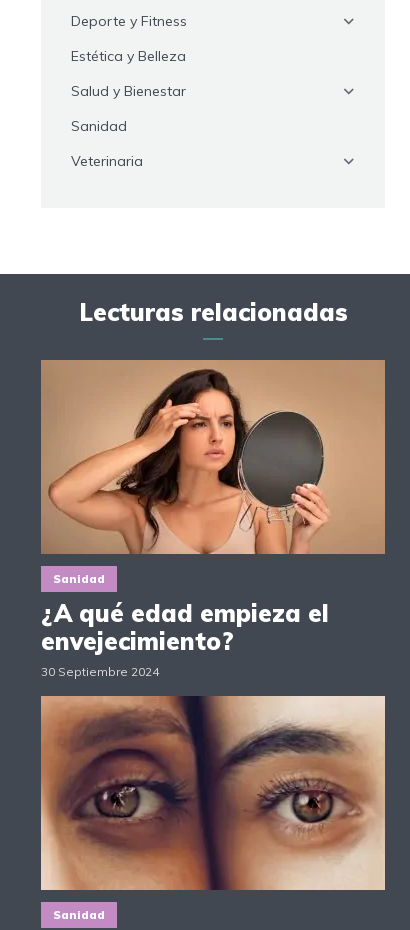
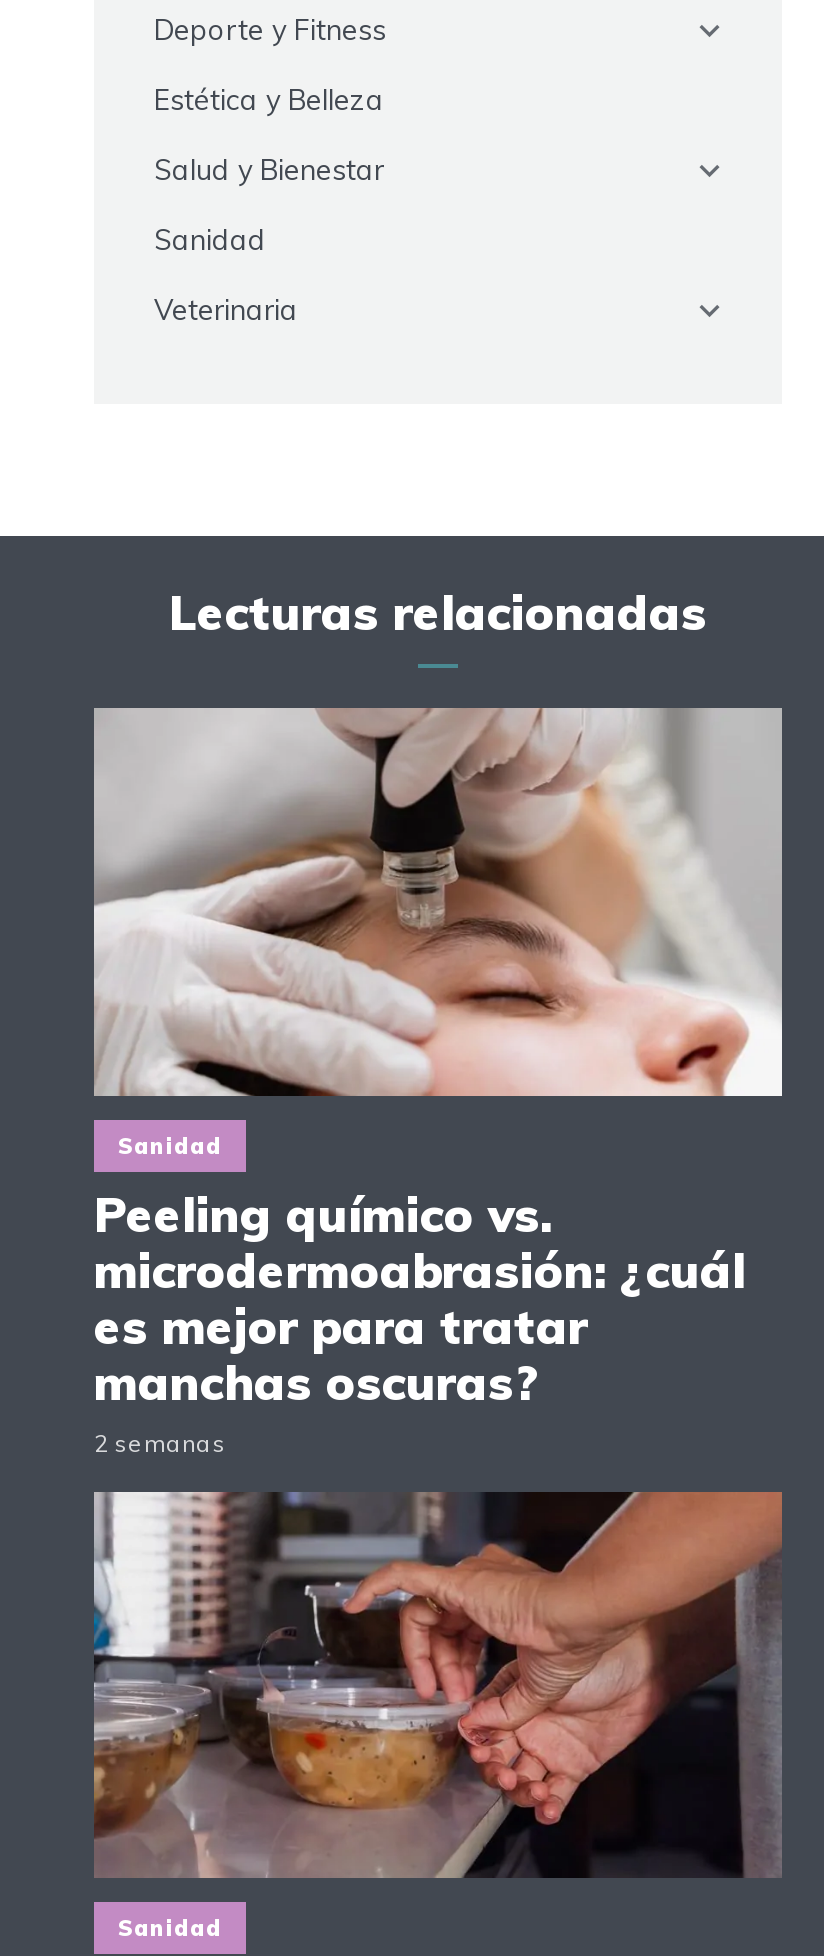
- [image]
+ [image]

- ¿A qué edad empieza el
- envejecimiento?
- 30 Septiembre 2024
+ Peeling químico vs.
+ microdermoabrasión: ¿cuál
+ es mejor para tratar
+ manchas oscuras?
+ 2 semanas

- [image]
+ [image]
